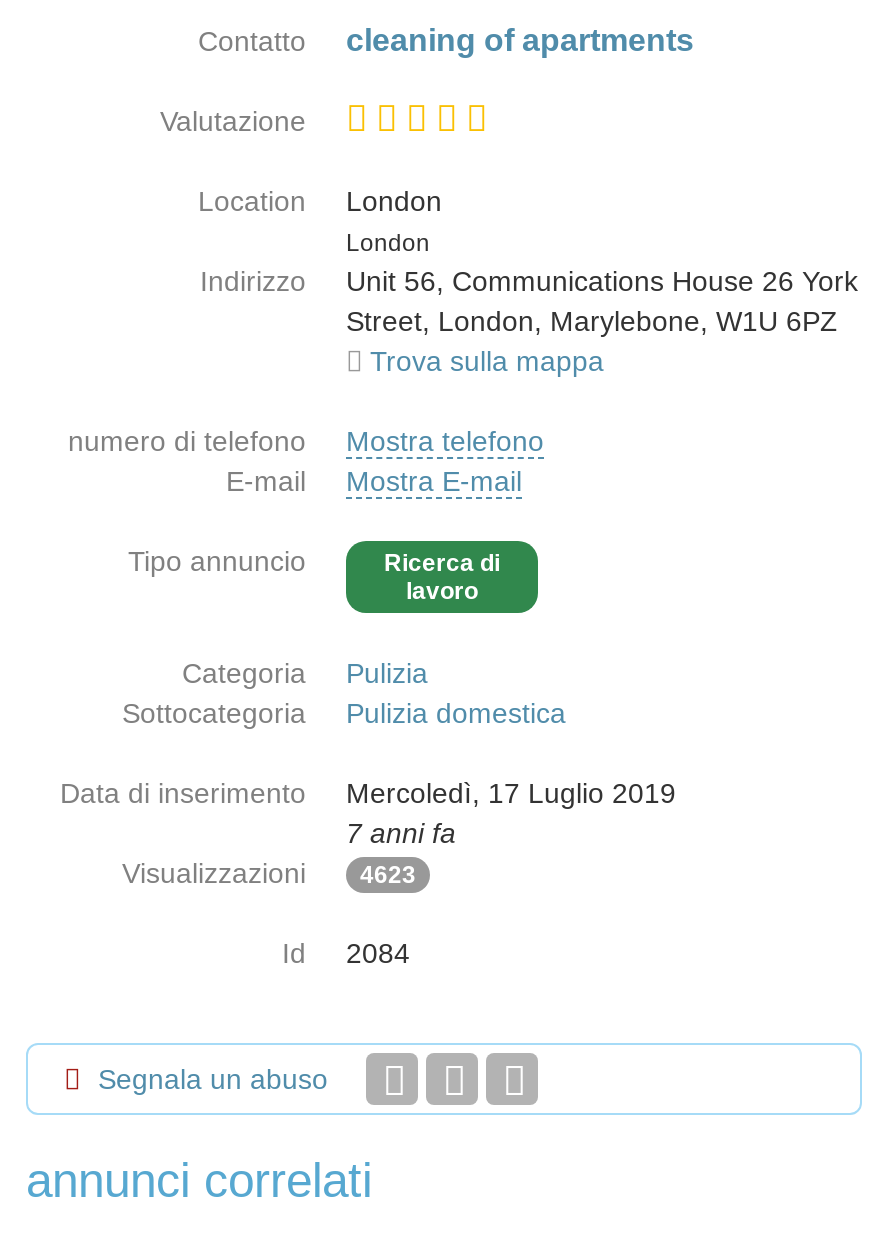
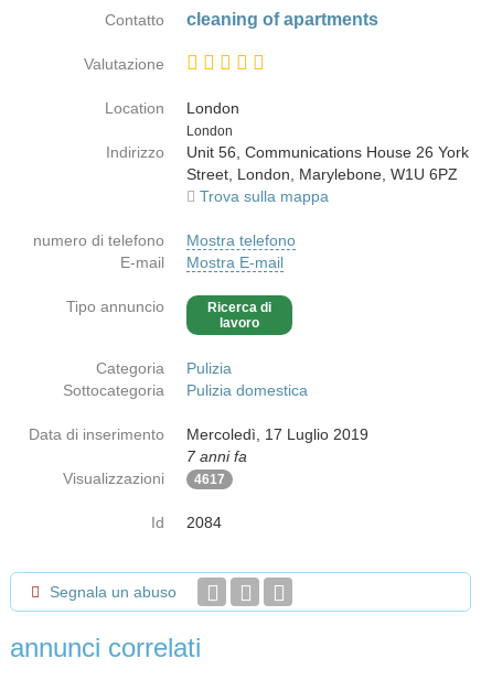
- Visualizzazioni 4623
+ Visualizzazioni 4617
